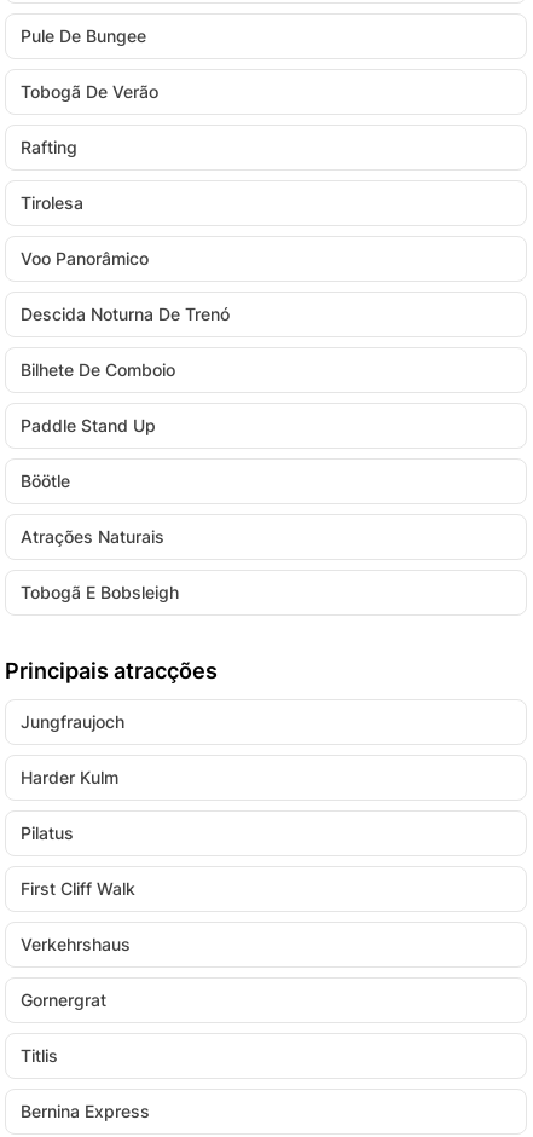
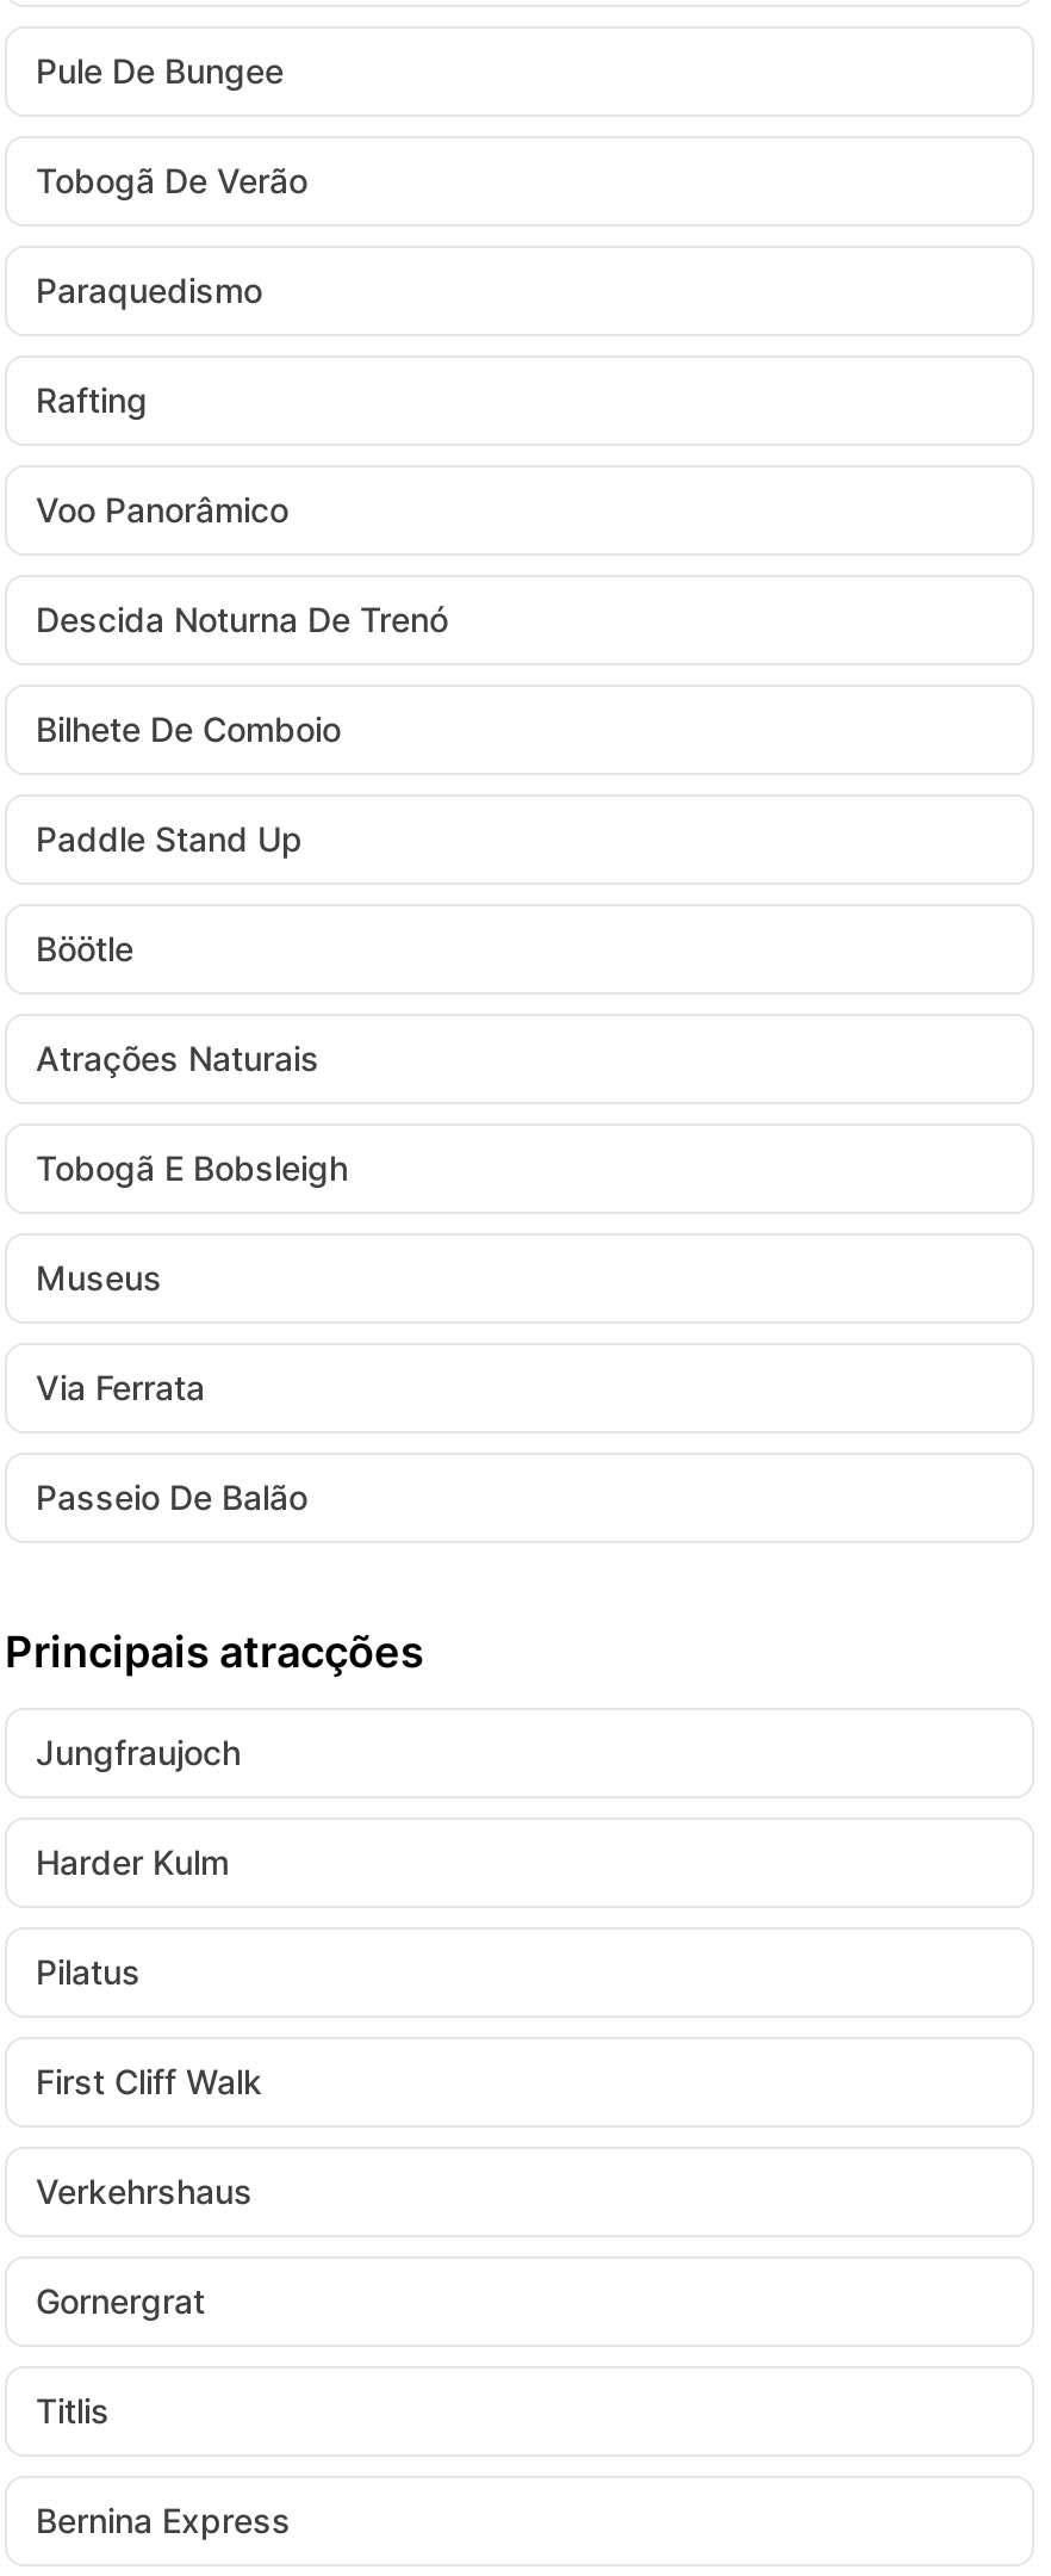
+ Paraquedismo

- Tirolesa

+ Museus
+ Via Ferrata
+ Passeio De Balão
